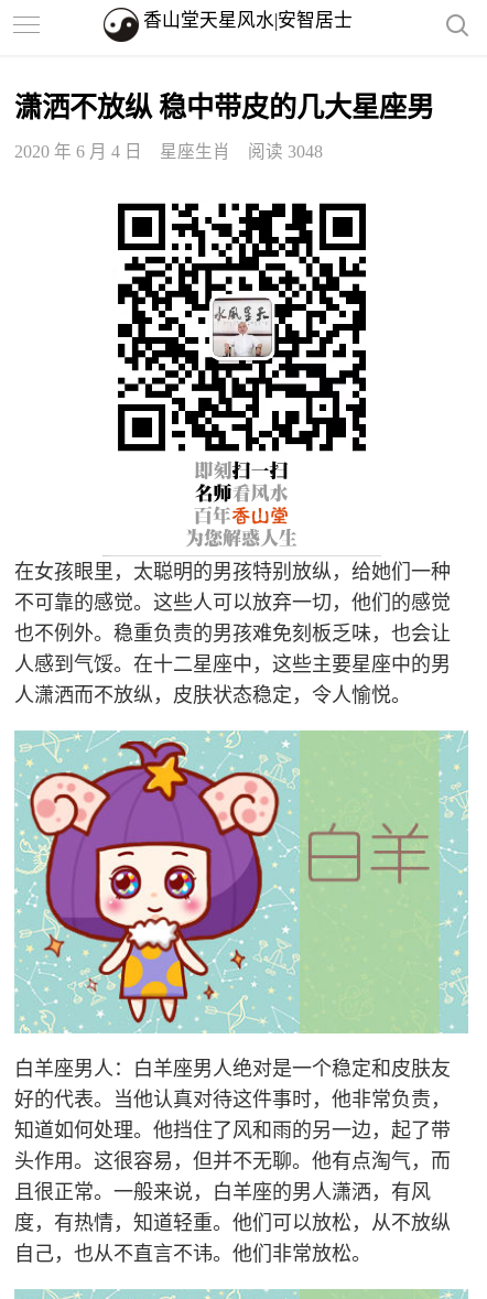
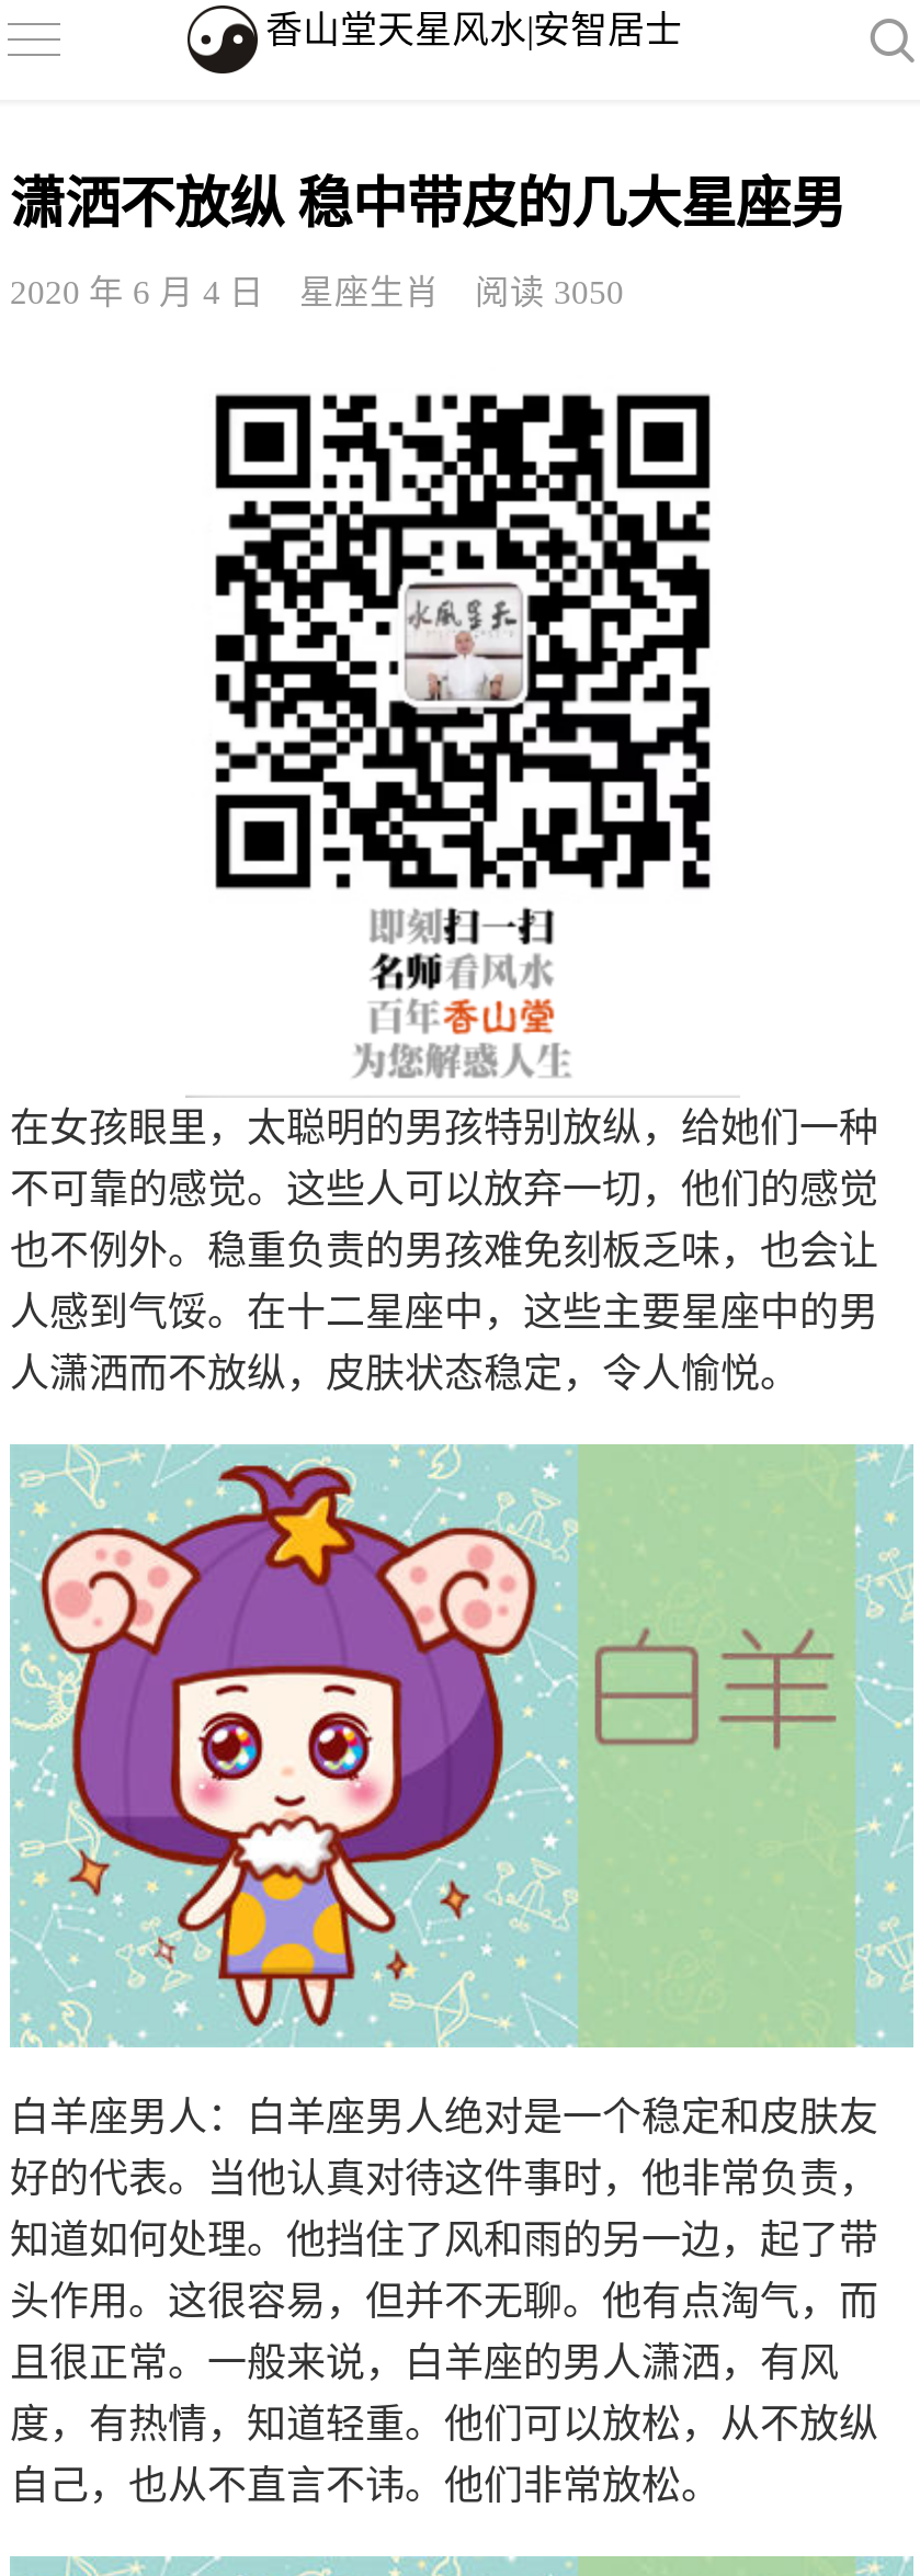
- 2020 年 6 月 4 日 星座生肖 阅读 3048
+ 2020 年 6 月 4 日 星座生肖 阅读 3050
